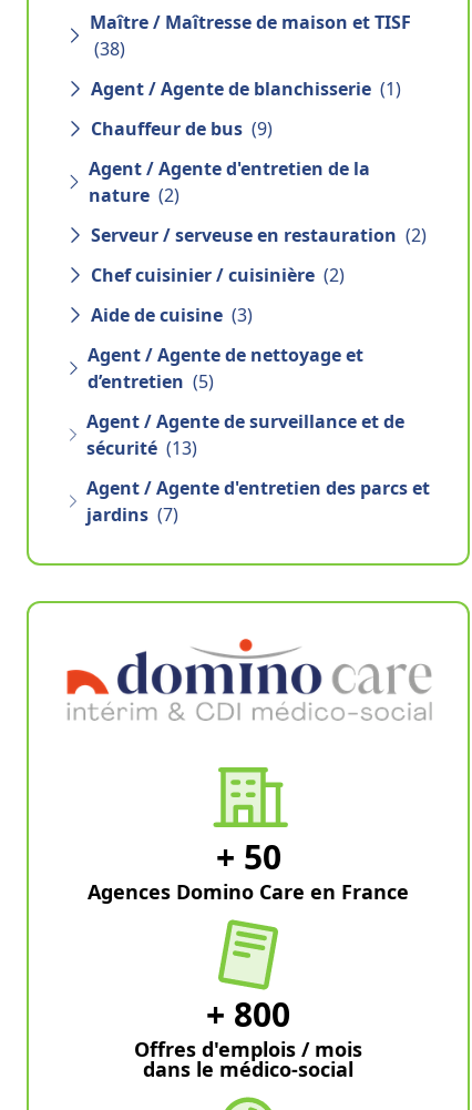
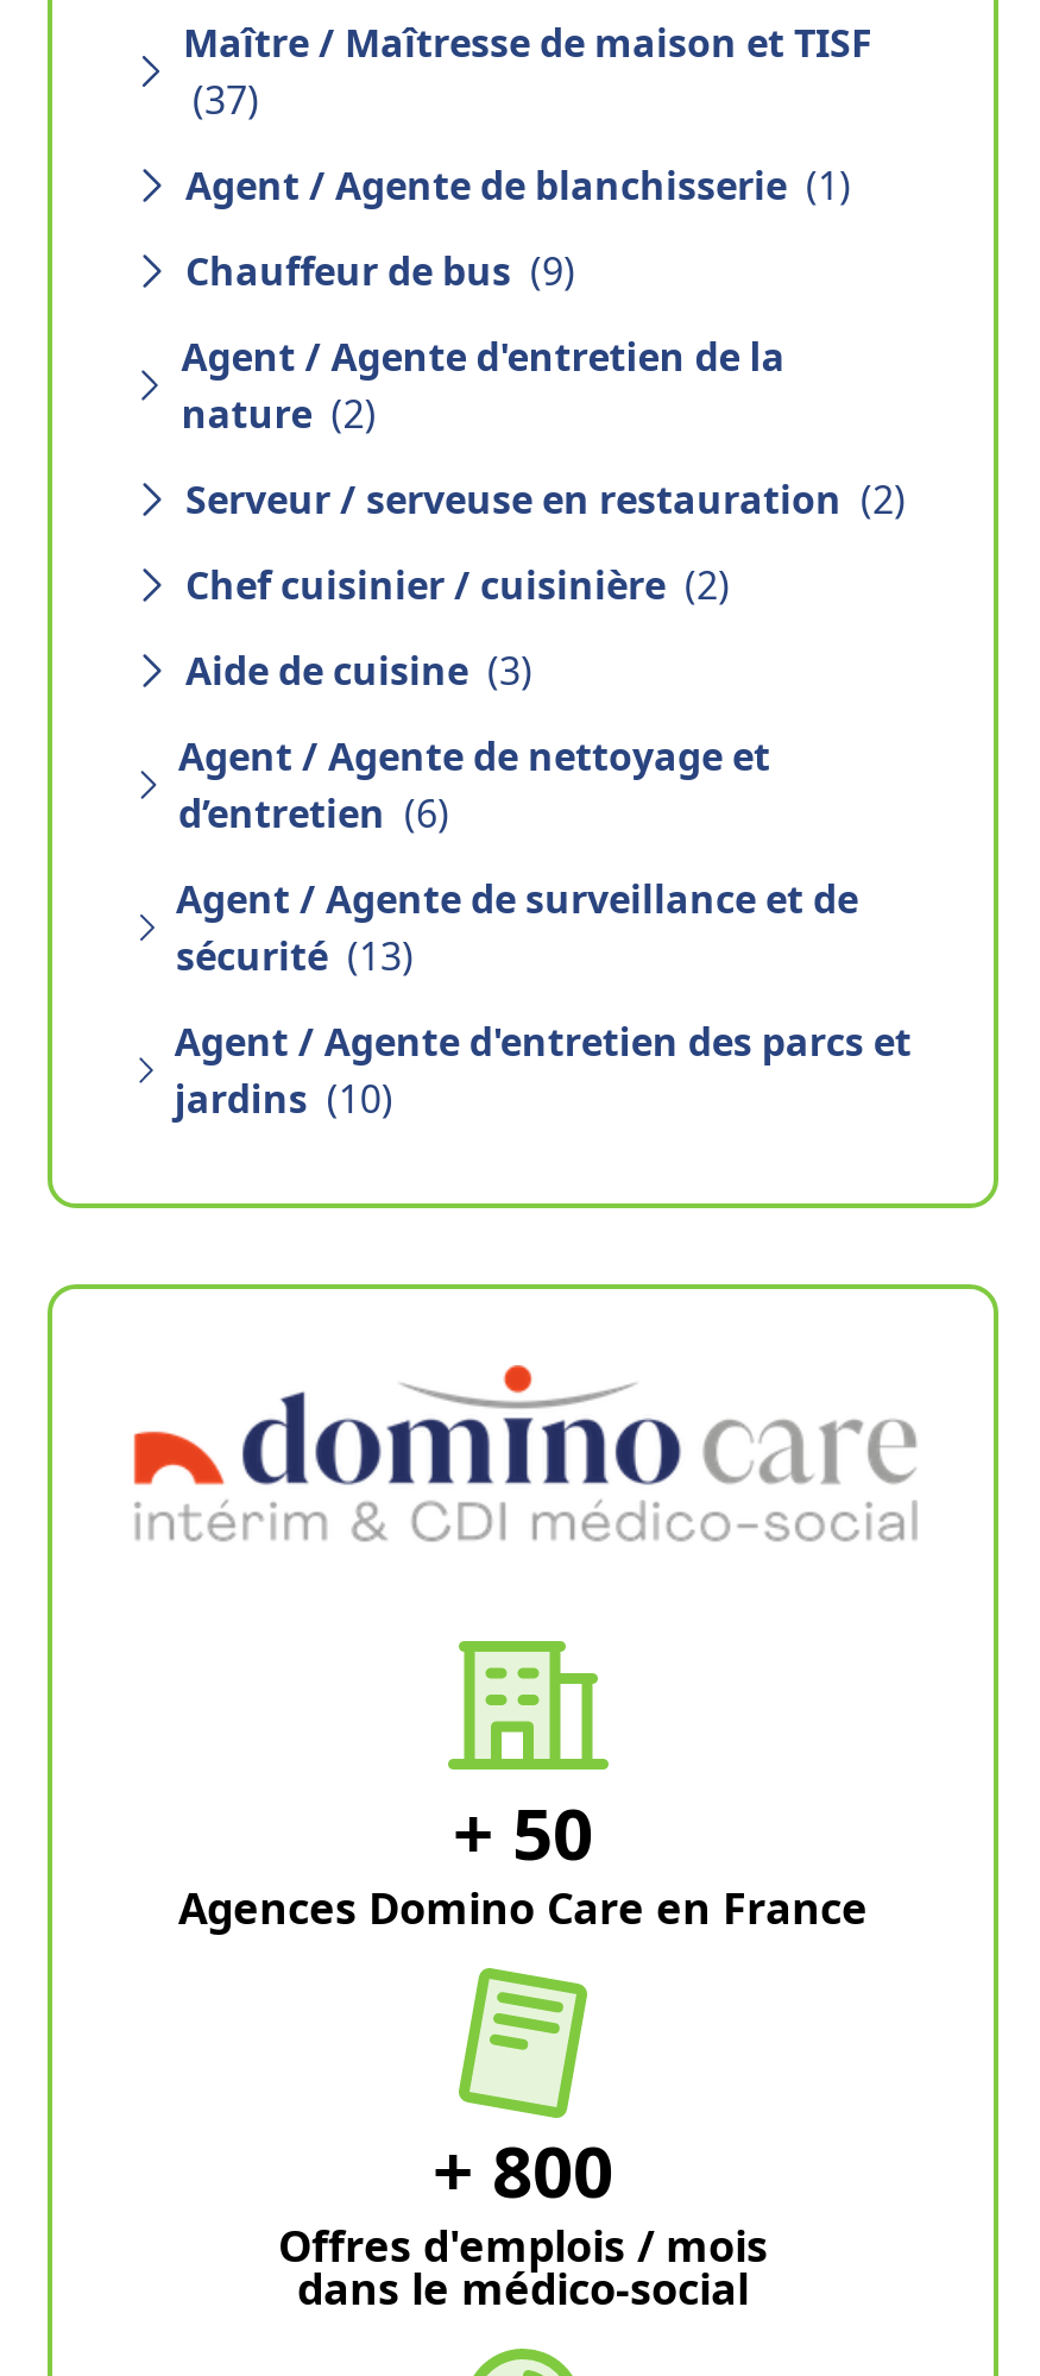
- (38)
+ (37)

- d’entretien (5)
+ d’entretien (6)

- jardins (7)
+ jardins (10)
